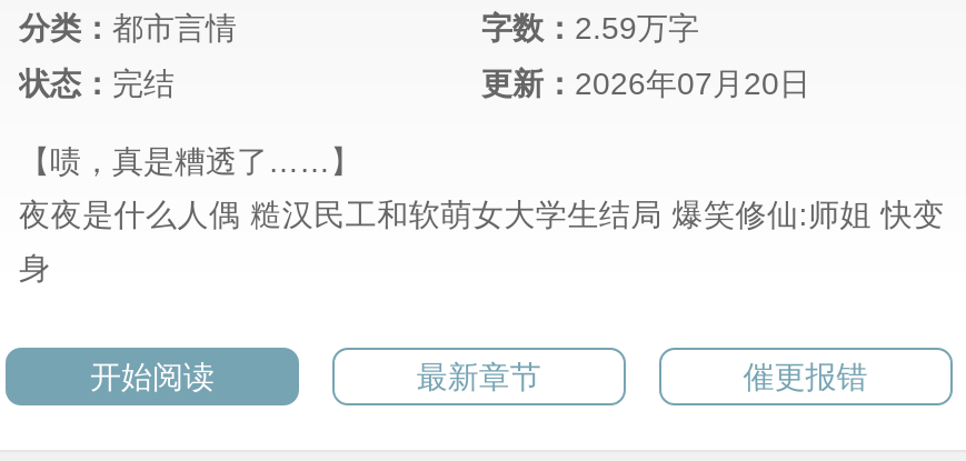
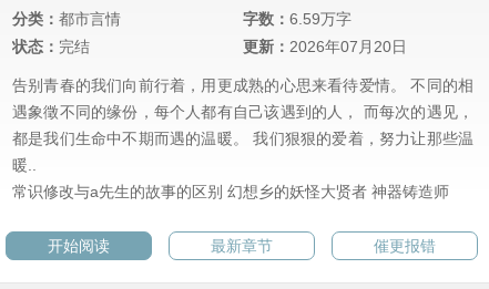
- 字数：2.59万字
+ 字数：6.59万字

- 【啧，真是糟透了……】
- 夜夜是什么人偶 糙汉民工和软萌女大学生结局 爆笑修仙:师姐 快变
- 身
+ 告别青春的我们向前行着，用更成熟的心思来看待爱情。 不同的相
+ 遇象徵不同的缘份，每个人都有自己该遇到的人， 而每次的遇见，
+ 都是我们生命中不期而遇的温暖。 我们狠狠的爱着，努力让那些温
+ 暖..
+ 常识修改与a先生的故事的区别 幻想乡的妖怪大贤者 神器铸造师
